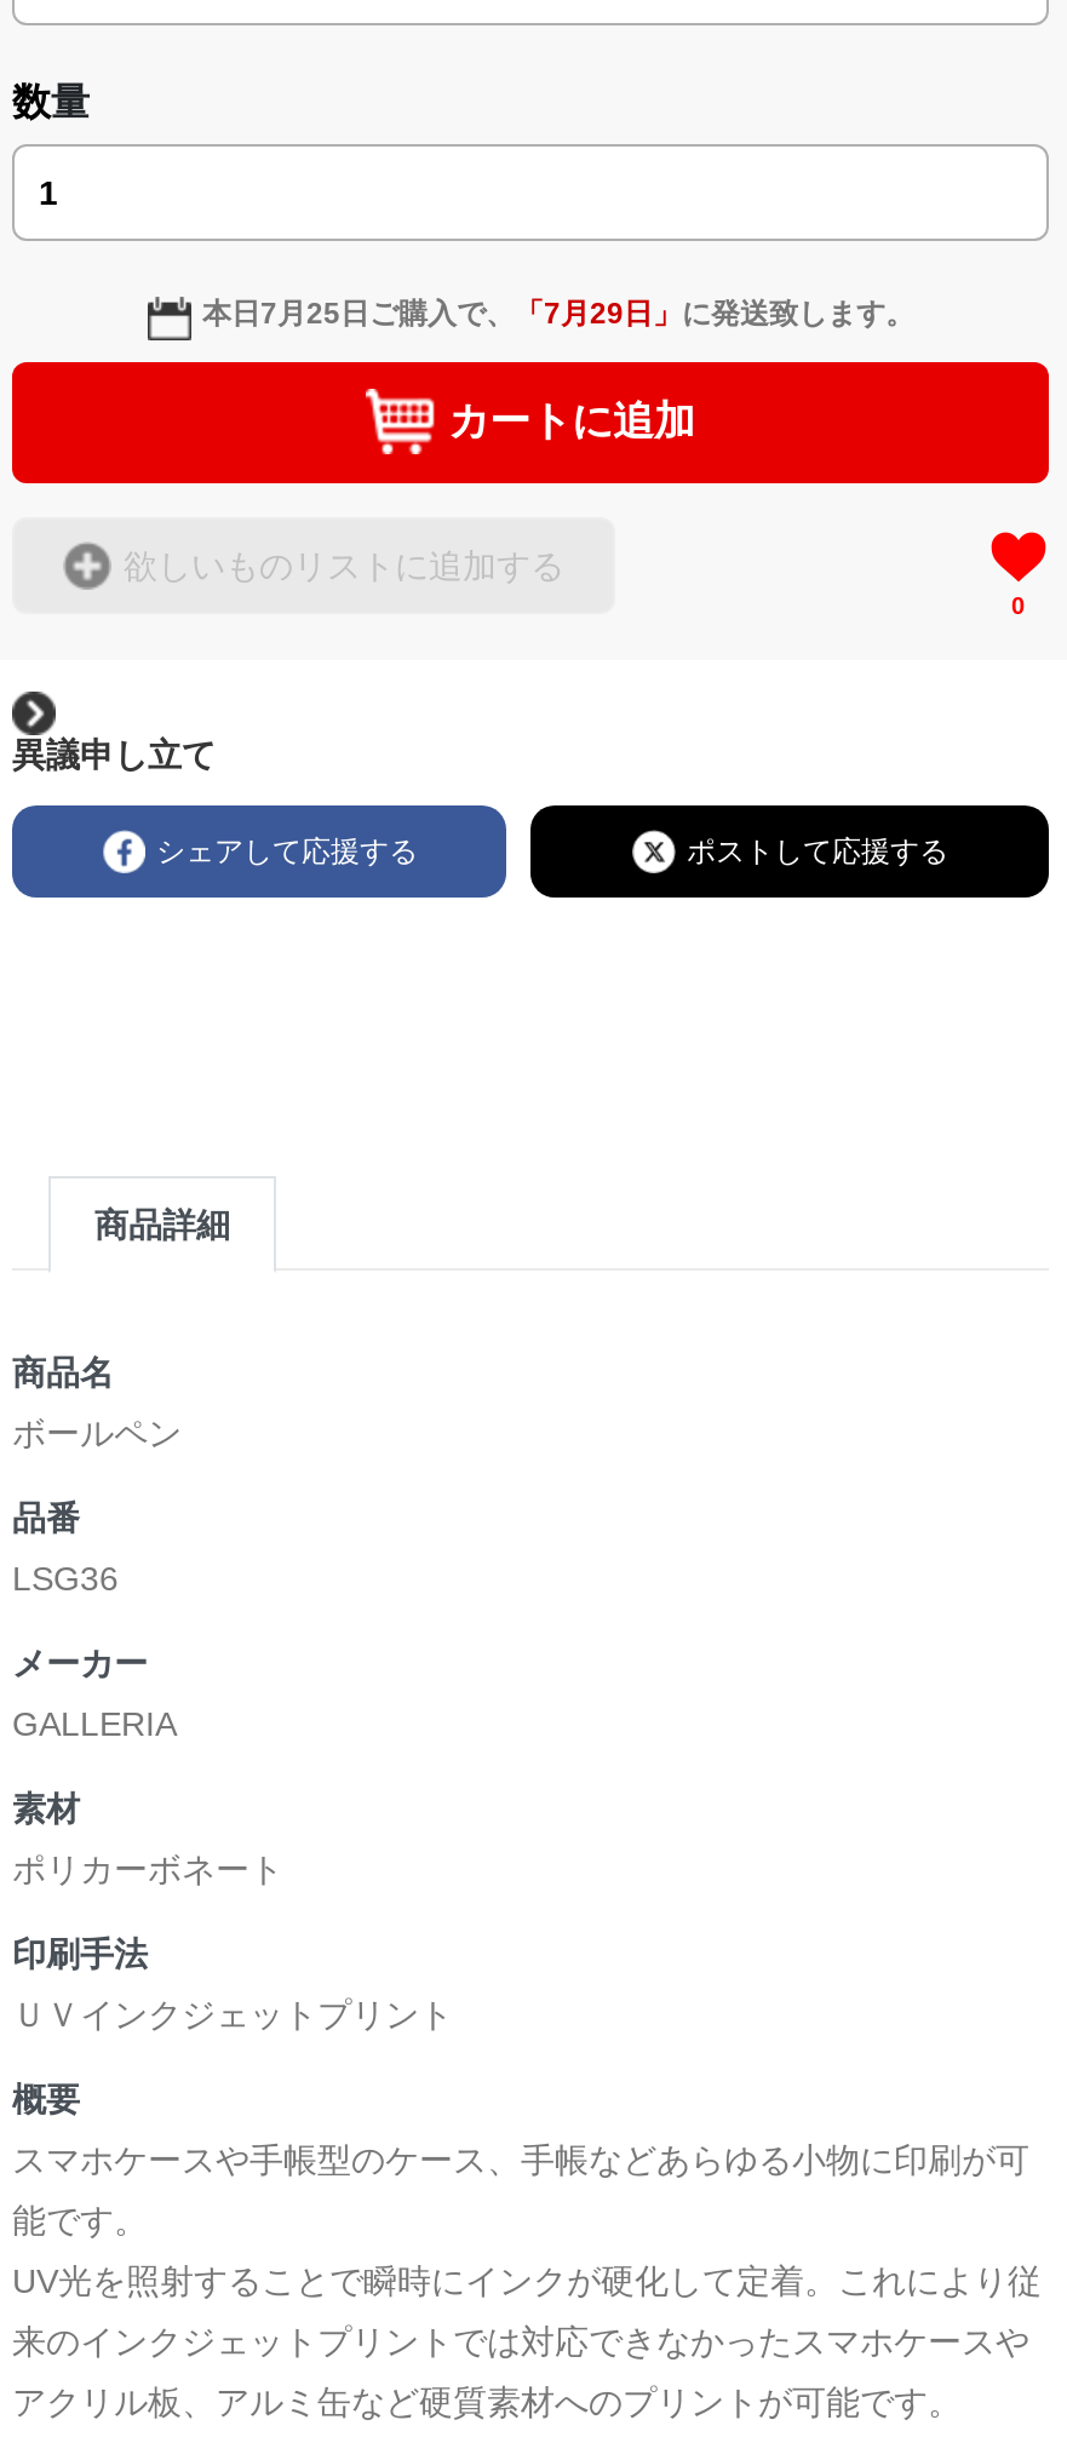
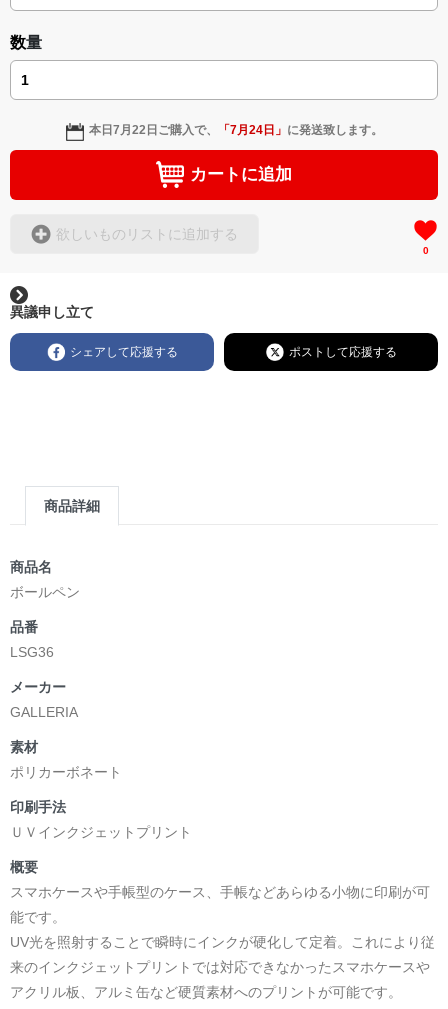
- 本日7月25日ご購入で、「7月29日」に発送致します。
+ 本日7月22日ご購入で、「7月24日」に発送致します。
